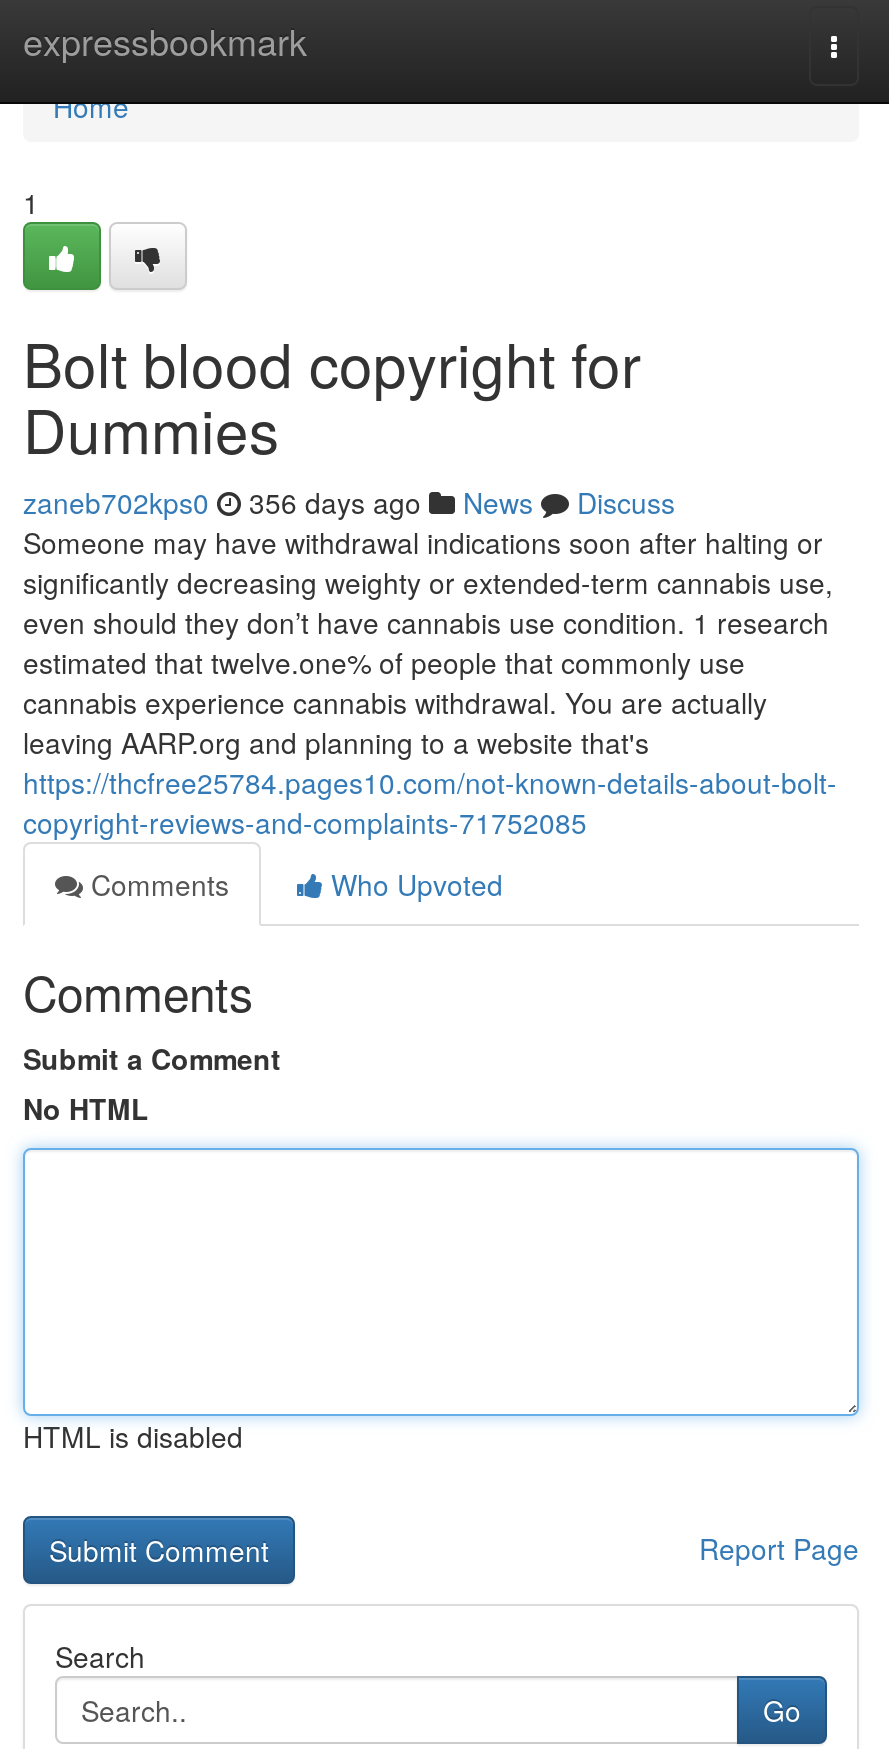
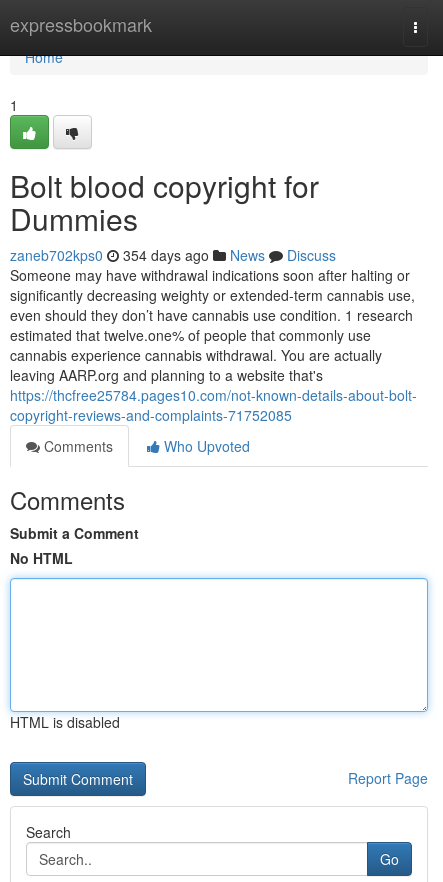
- zaneb702kps0 356 days ago News Discuss
+ zaneb702kps0 354 days ago News Discuss
